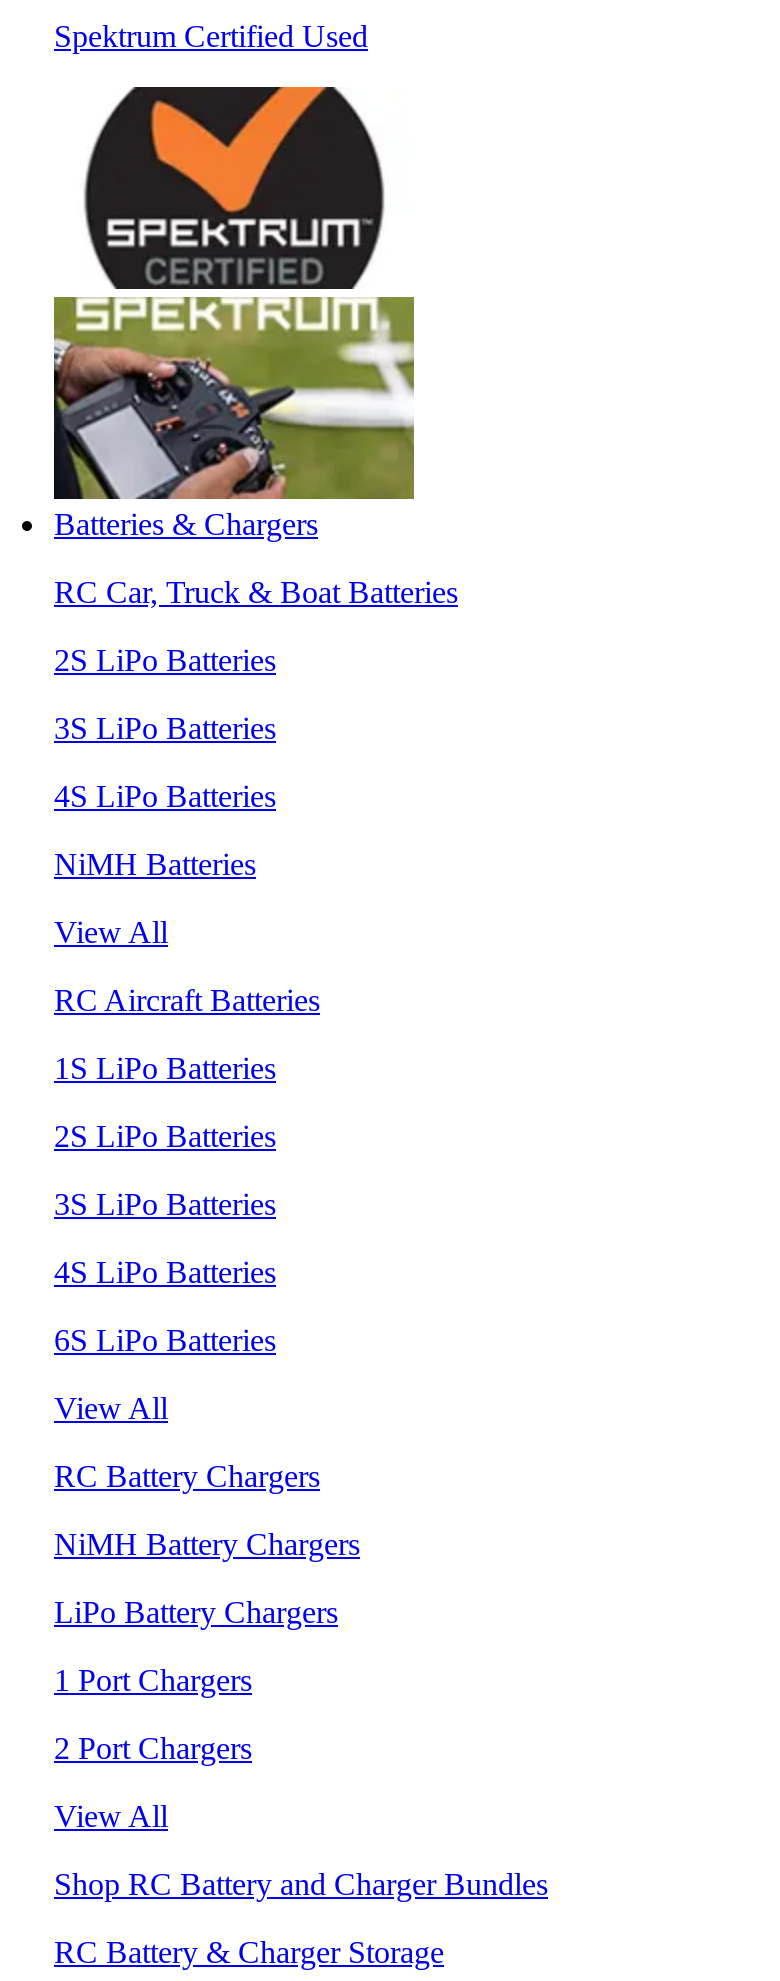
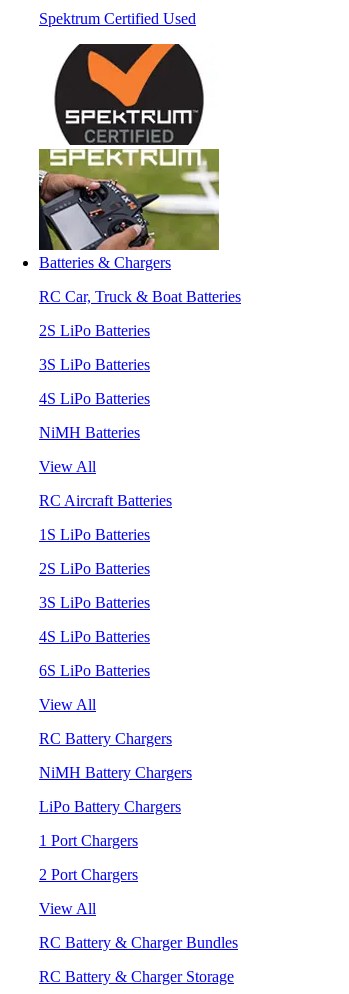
- Shop RC Battery and Charger Bundles
+ RC Battery & Charger Bundles
